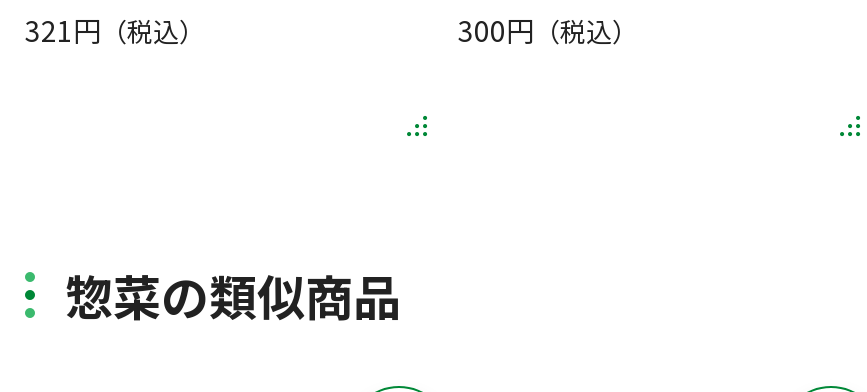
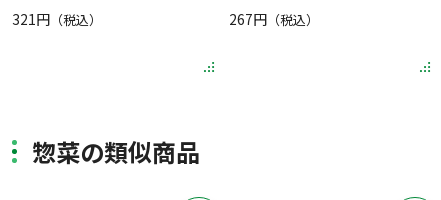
- 300円（税込）
+ 267円（税込）
